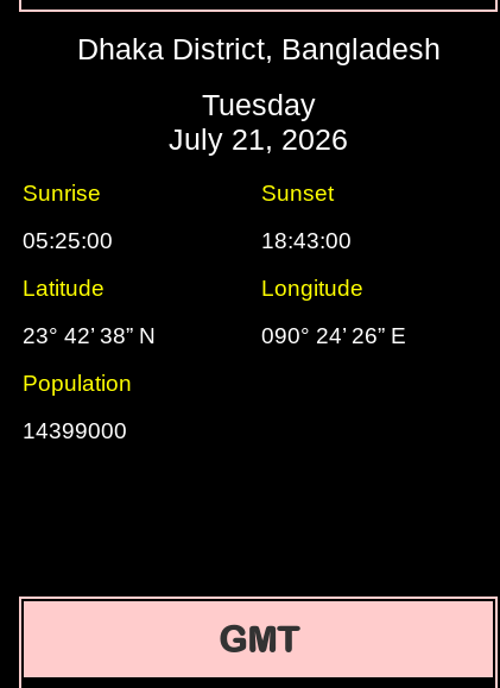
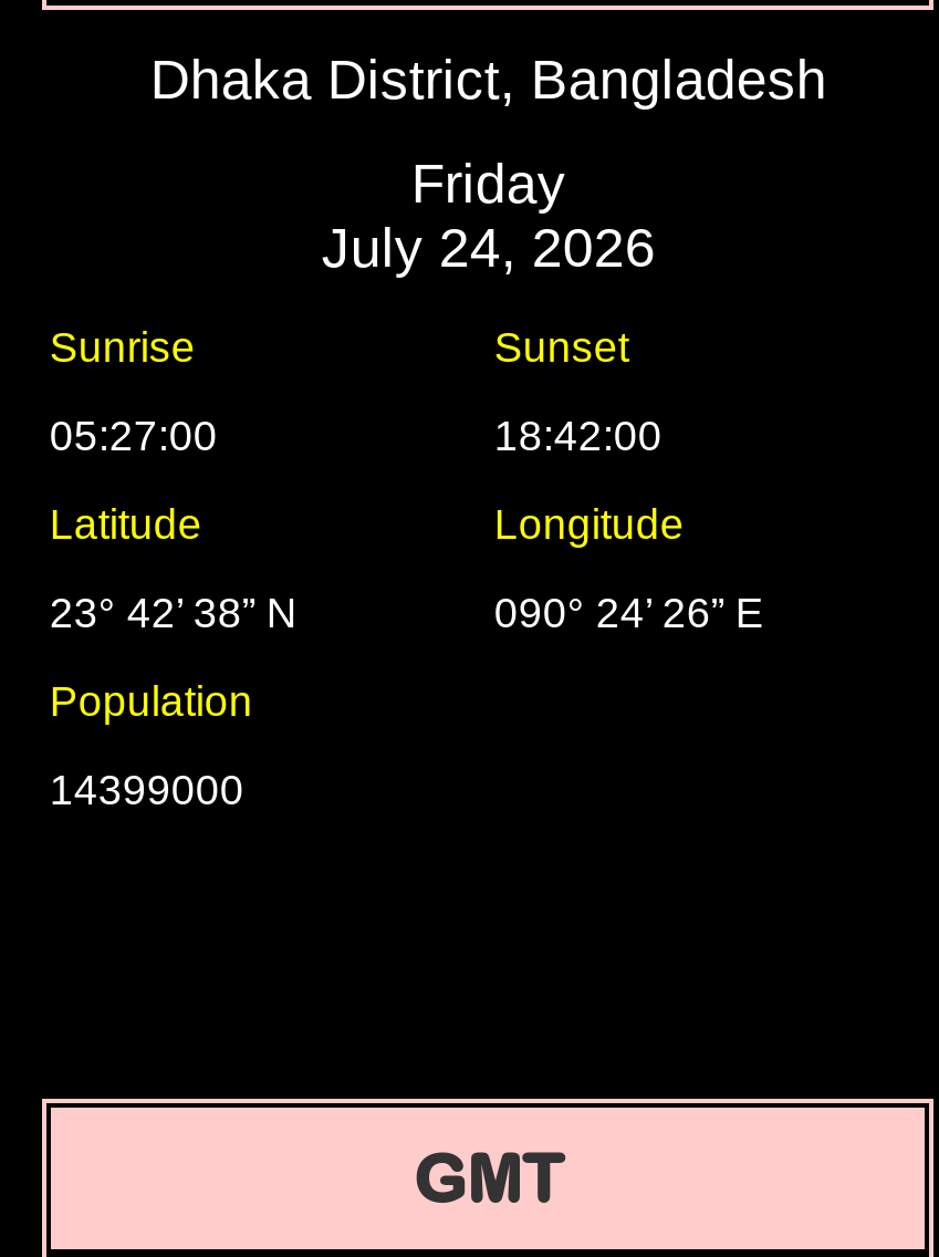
- Tuesday
- July 21, 2026
+ Friday
+ July 24, 2026

- 05:25:00
+ 05:27:00

- 18:43:00
+ 18:42:00
